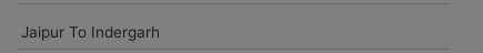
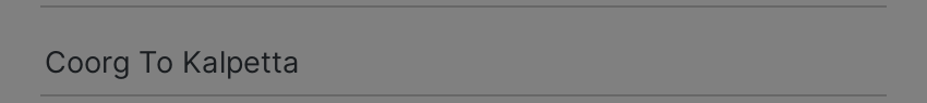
- Jaipur To Indergarh
+ Coorg To Kalpetta
